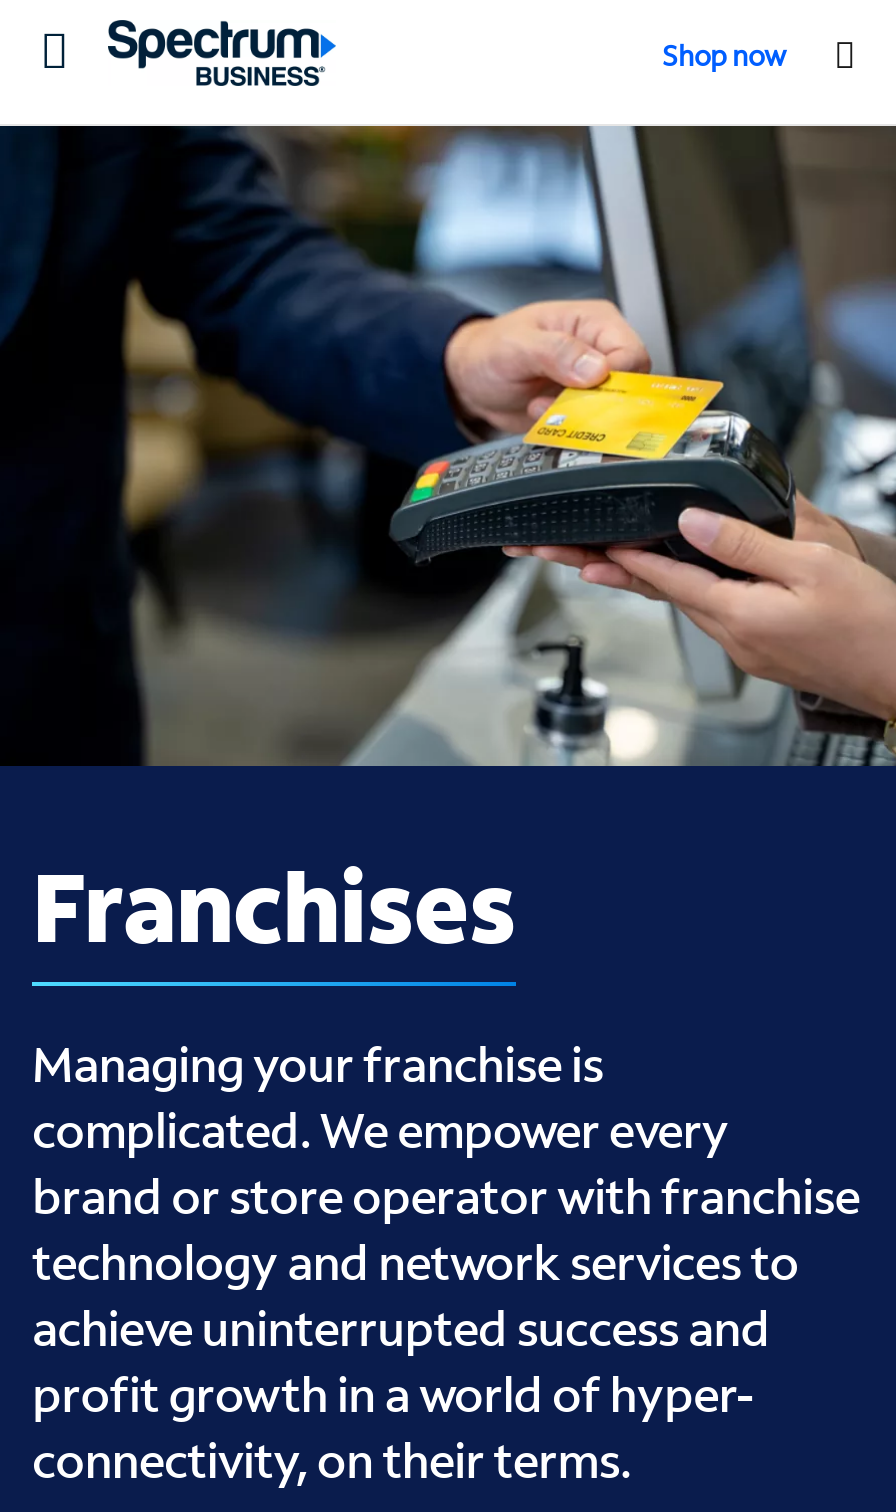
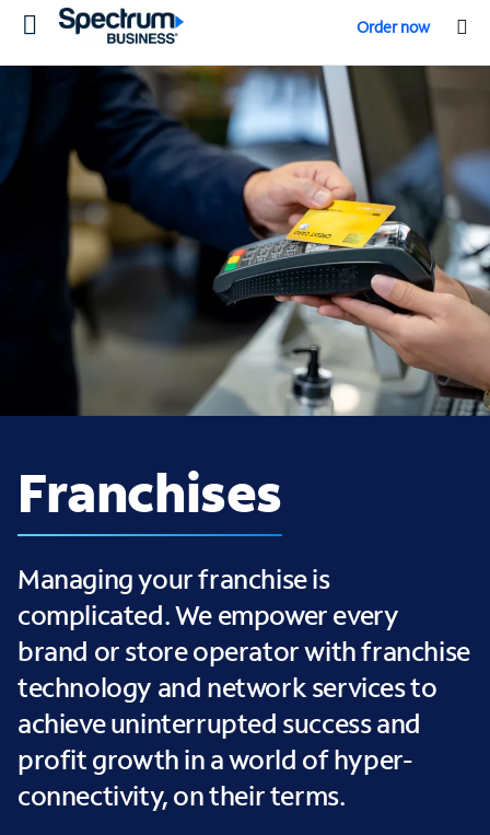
- Shop now
+ Order now
